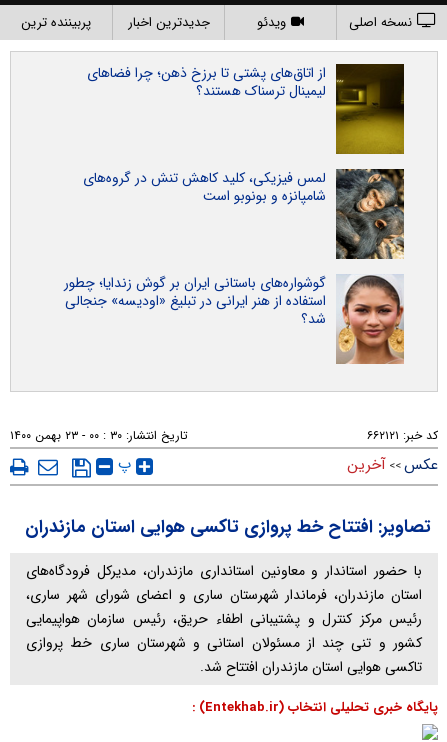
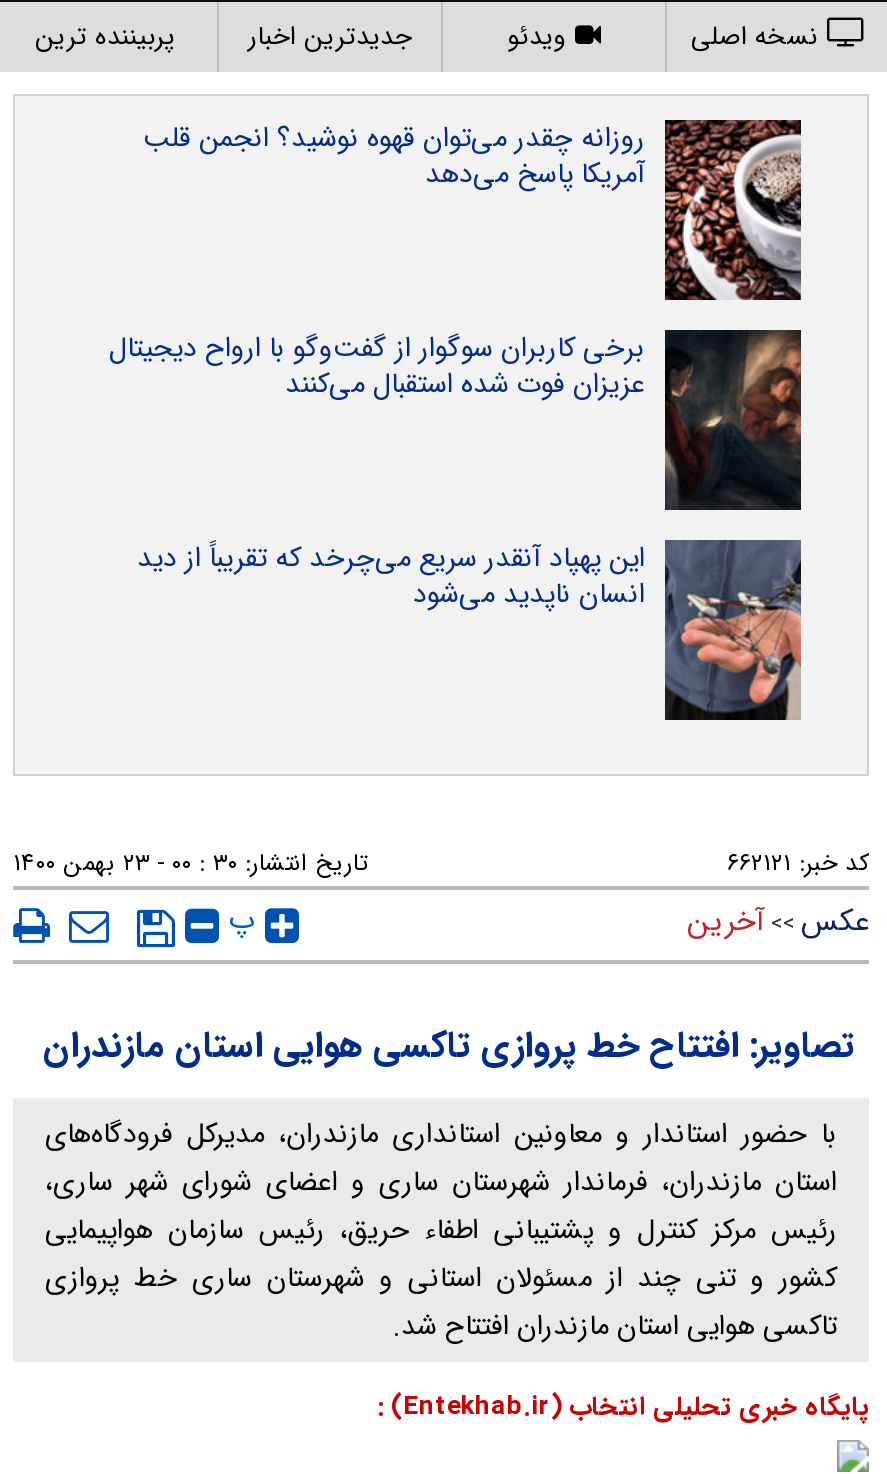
- [image]
- از اتاق‌های پشتی تا برزخ ذهن؛ چرا فضاهای
- لیمینال ترسناک هستند؟
+ [image]
+ روزانه چقدر می‌توان قهوه نوشید؟ انجمن قلب
+ آمریکا پاسخ می‌دهد

- [image]
- لمس فیزیکی، کلید کاهش تنش در گروه‌های
- شامپانزه و بونوبو است
+ [image]
+ برخی کاربران سوگوار از گفت‌وگو با ارواح دیجیتال
+ عزیزان فوت شده استقبال می‌کنند

- [image]
- گوشواره‌های باستانی ایران بر گوش زندایا؛ چطور
- استفاده از هنر ایرانی در تبلیغ «اودیسه» جنجالی
- شد؟
+ [image]
+ این پهپاد آنقدر سریع می‌چرخد که تقریباً از دید
+ انسان ناپدید می‌شود
